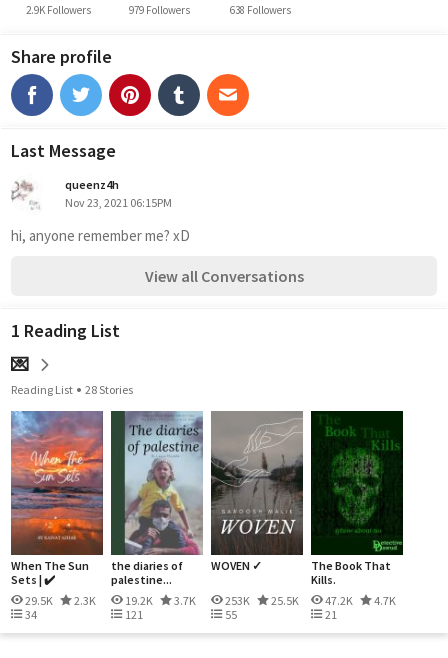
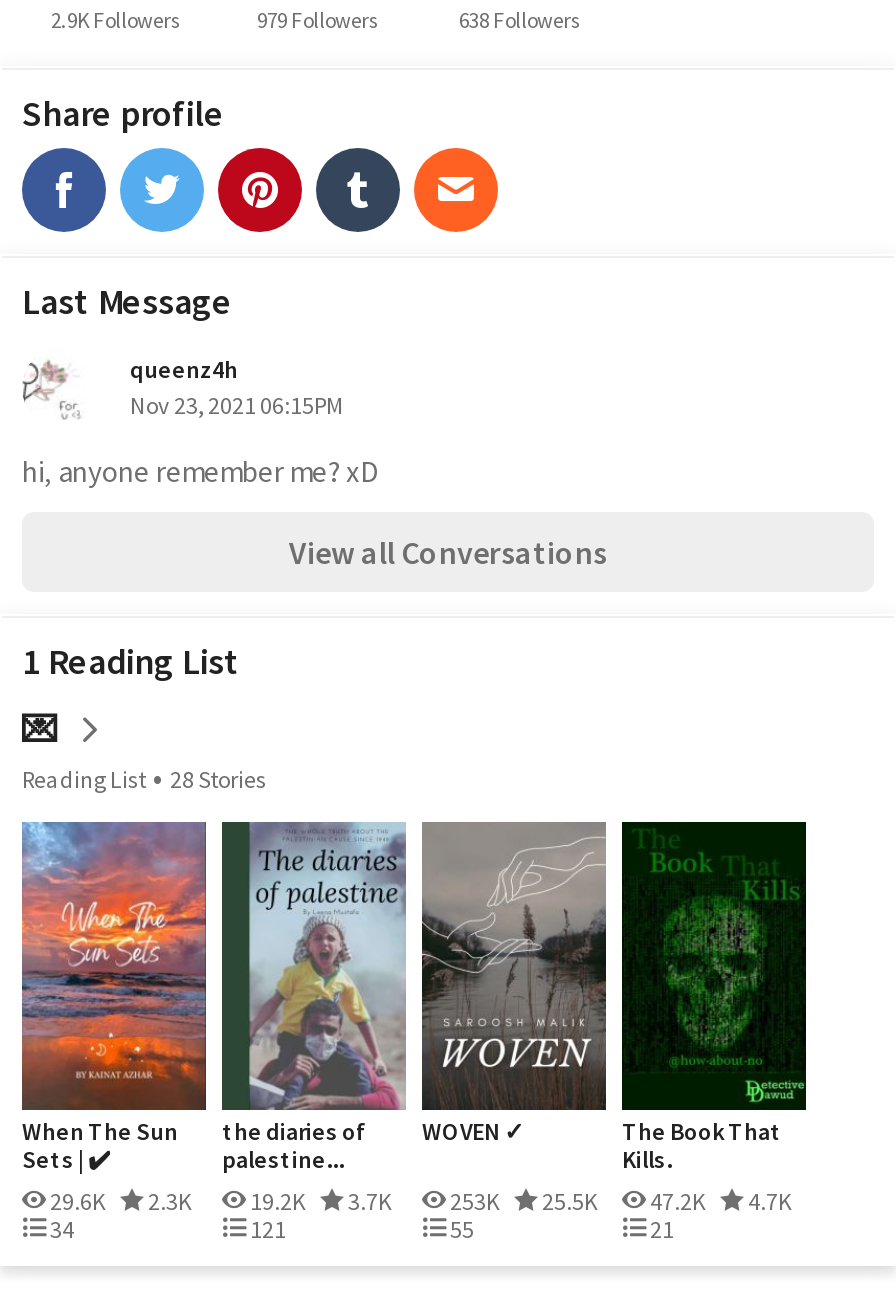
- 29.5K 2.3K 19.2K 3.7K 253K 25.5K 47.2K 4.7K
+ 29.6K 2.3K 19.2K 3.7K 253K 25.5K 47.2K 4.7K
